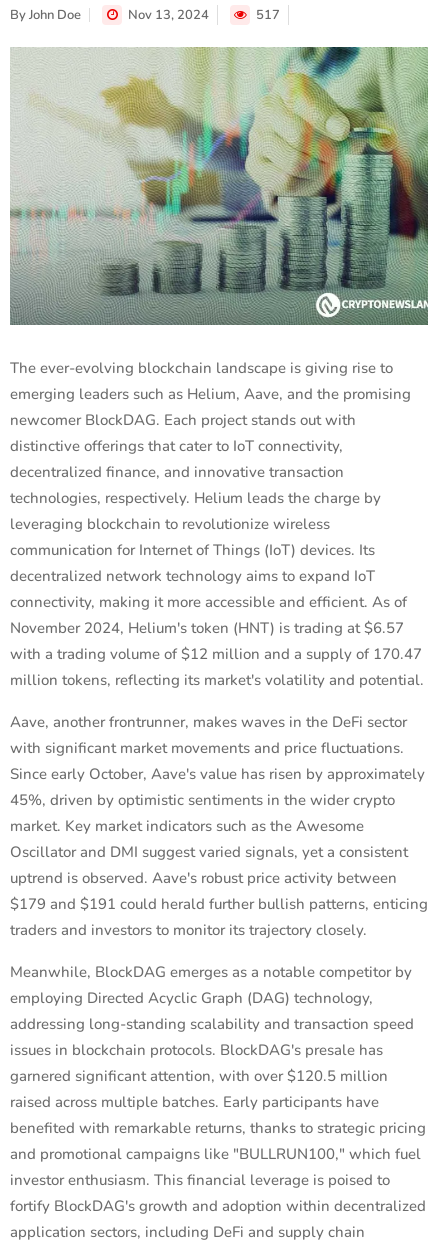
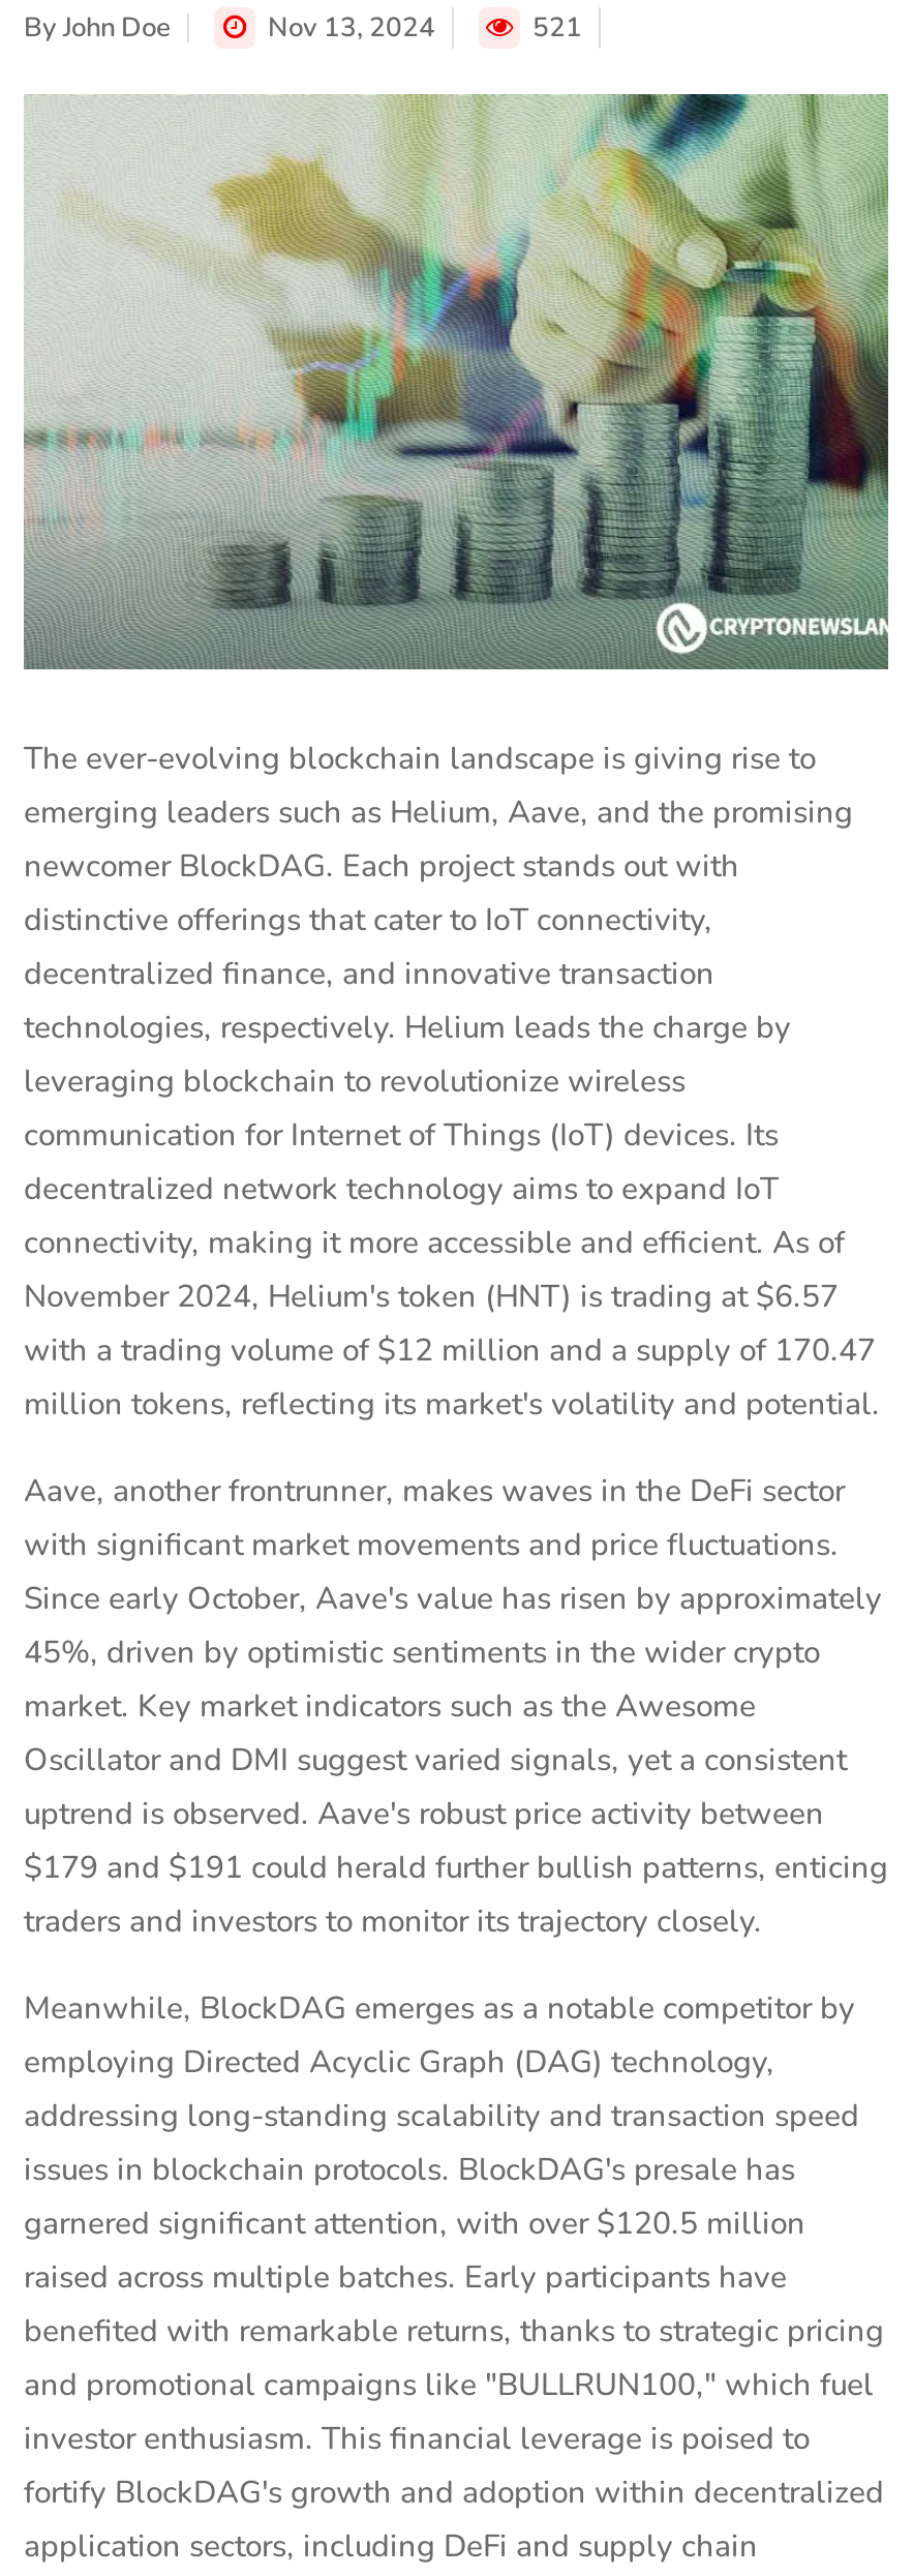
- 517
+ 521
